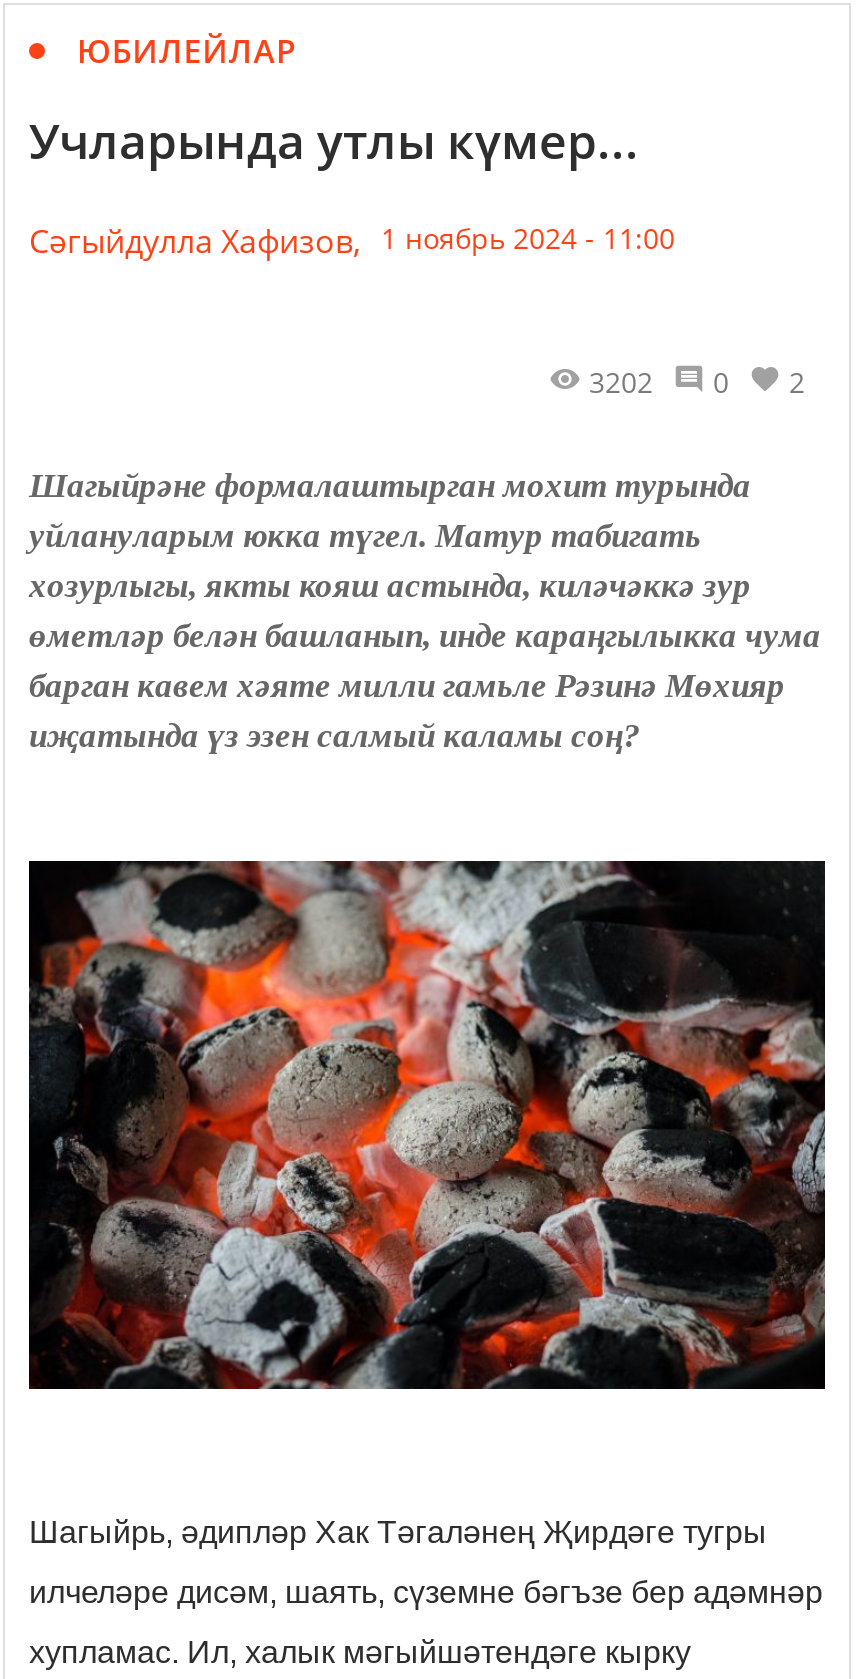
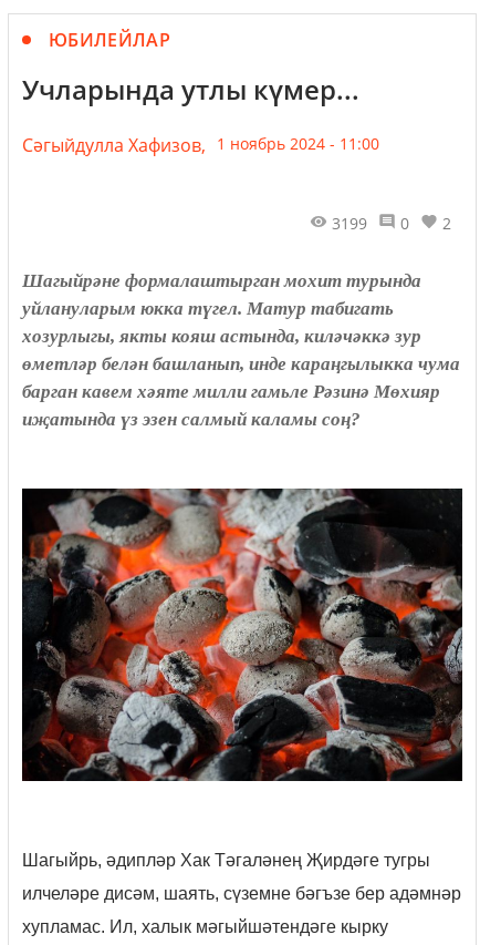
- 3202 0 2
+ 3199 0 2
